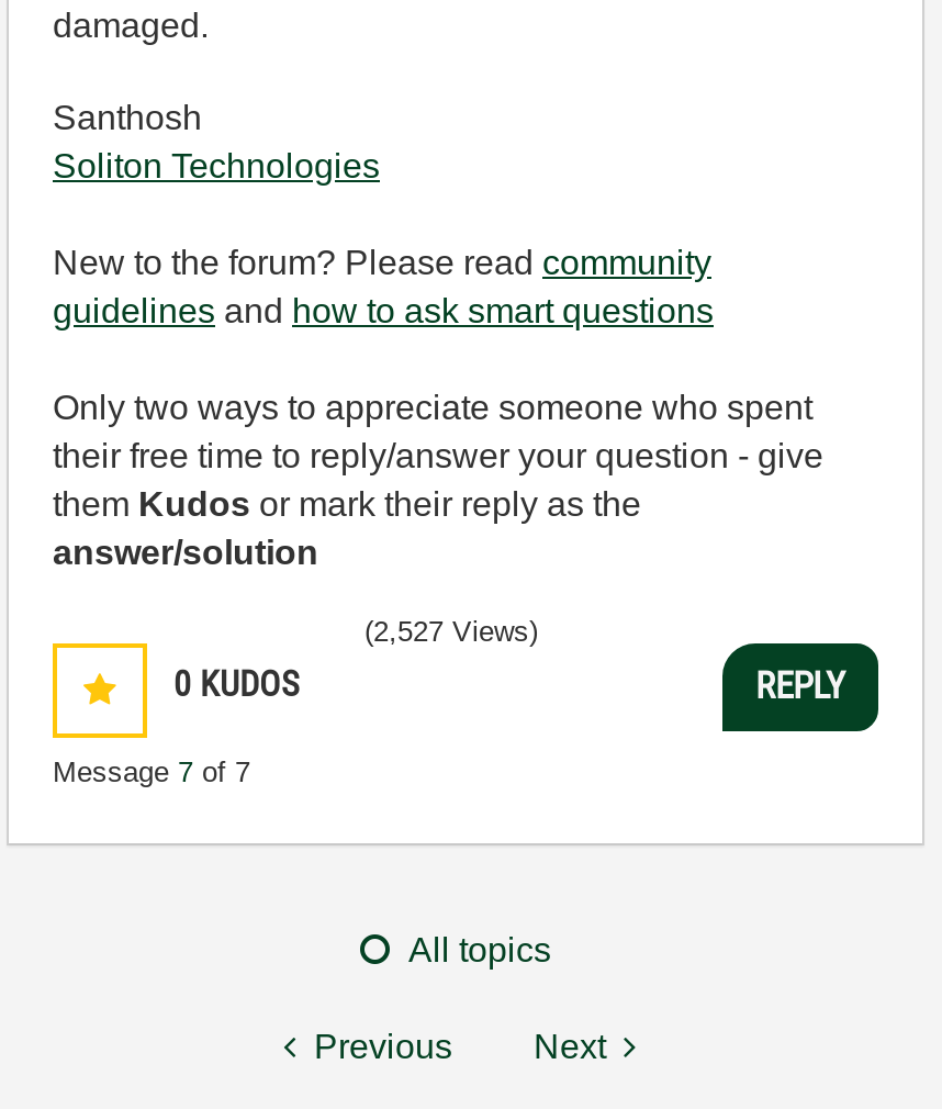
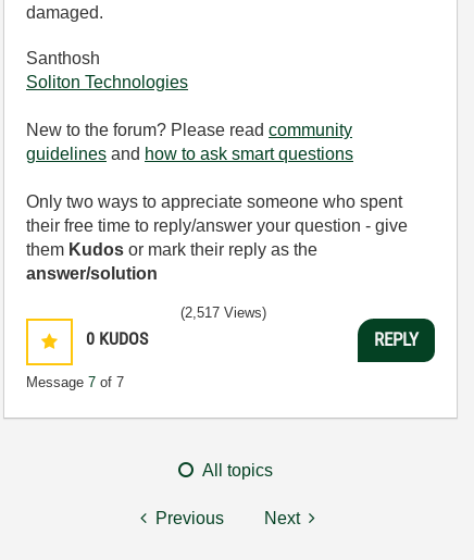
- (2,527 Views)
+ (2,517 Views)
